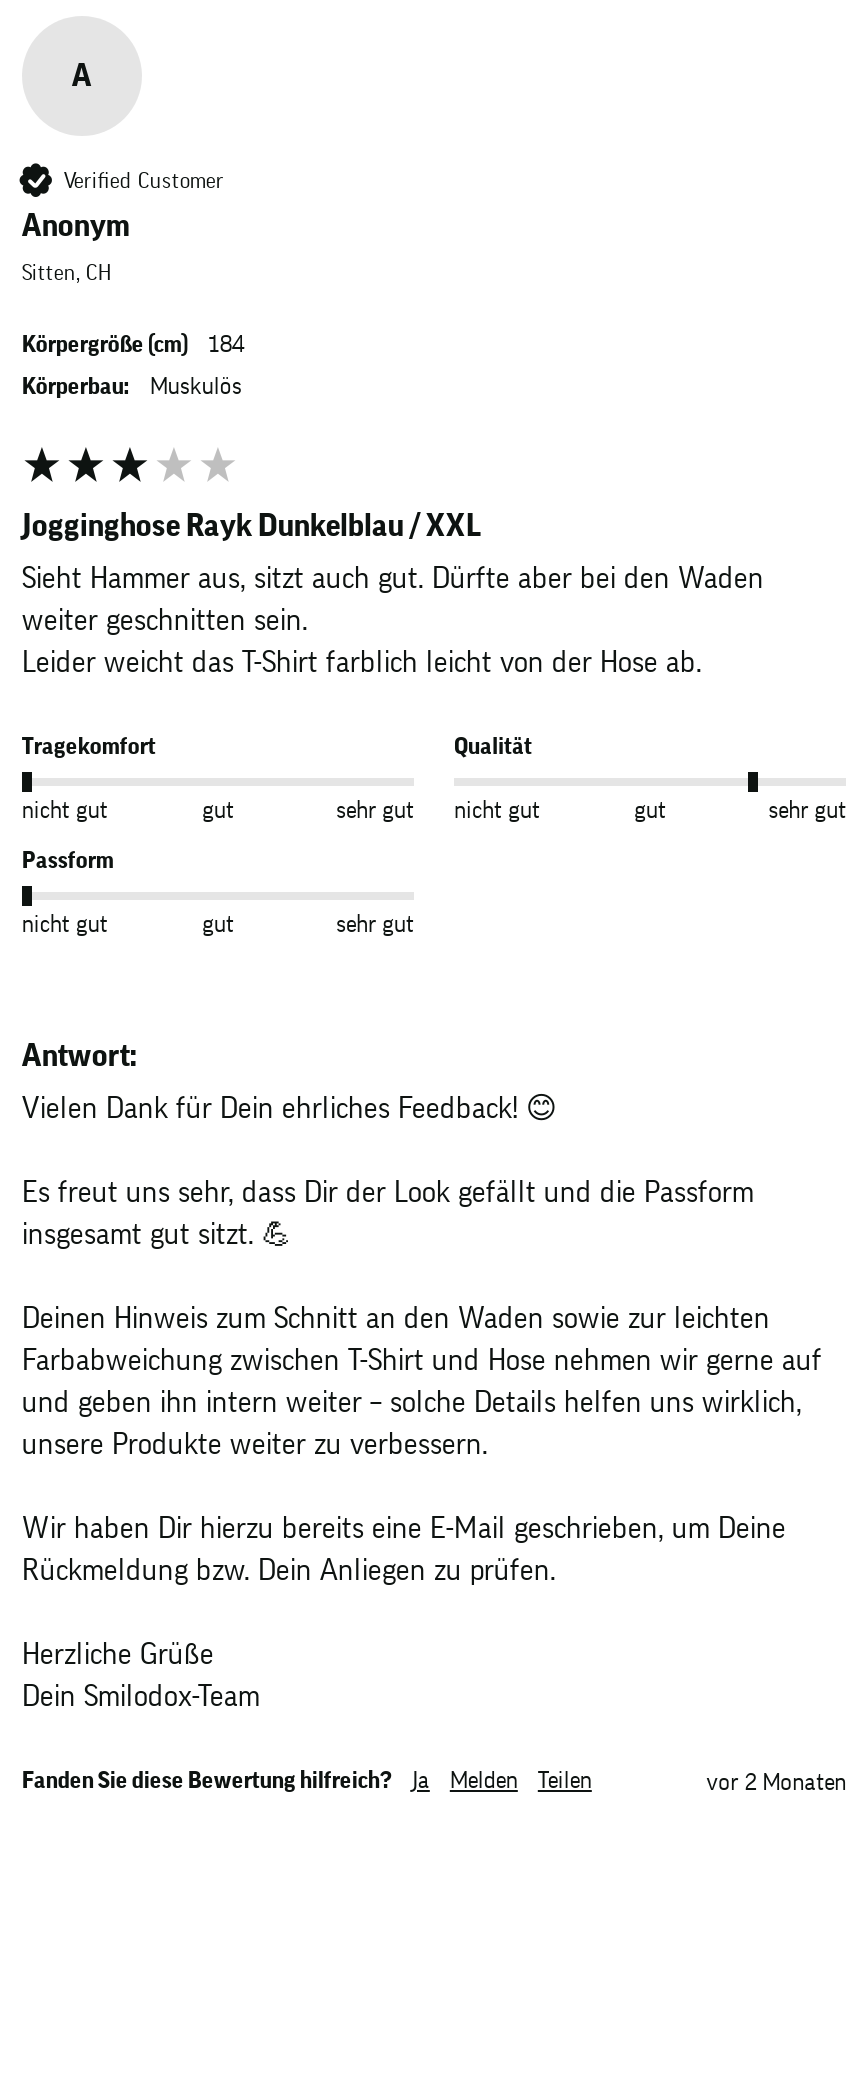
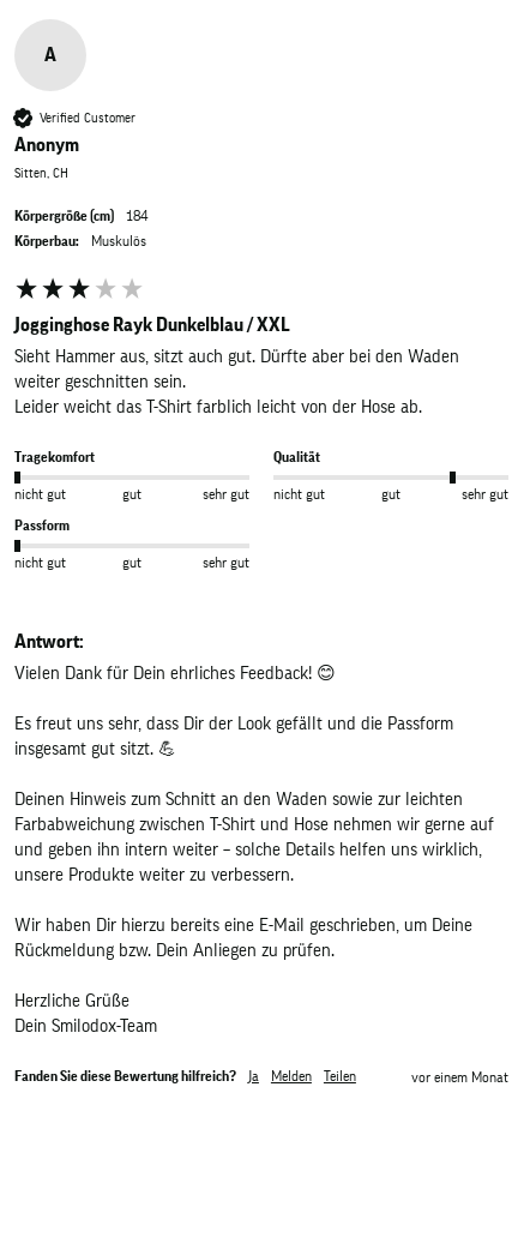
- vor 2 Monaten
+ vor einem Monat
